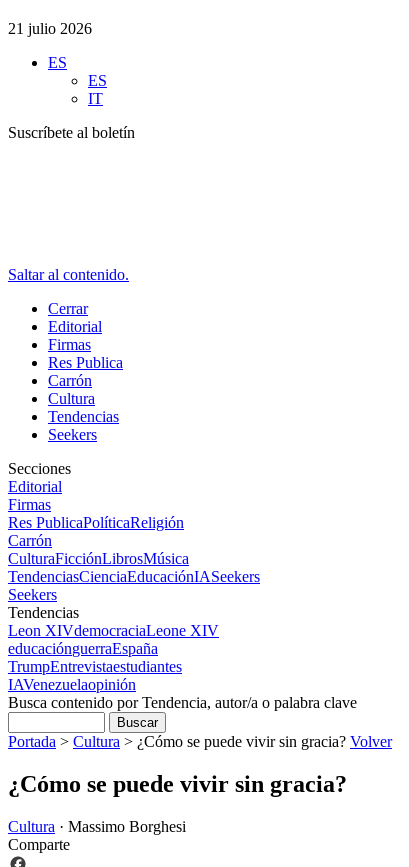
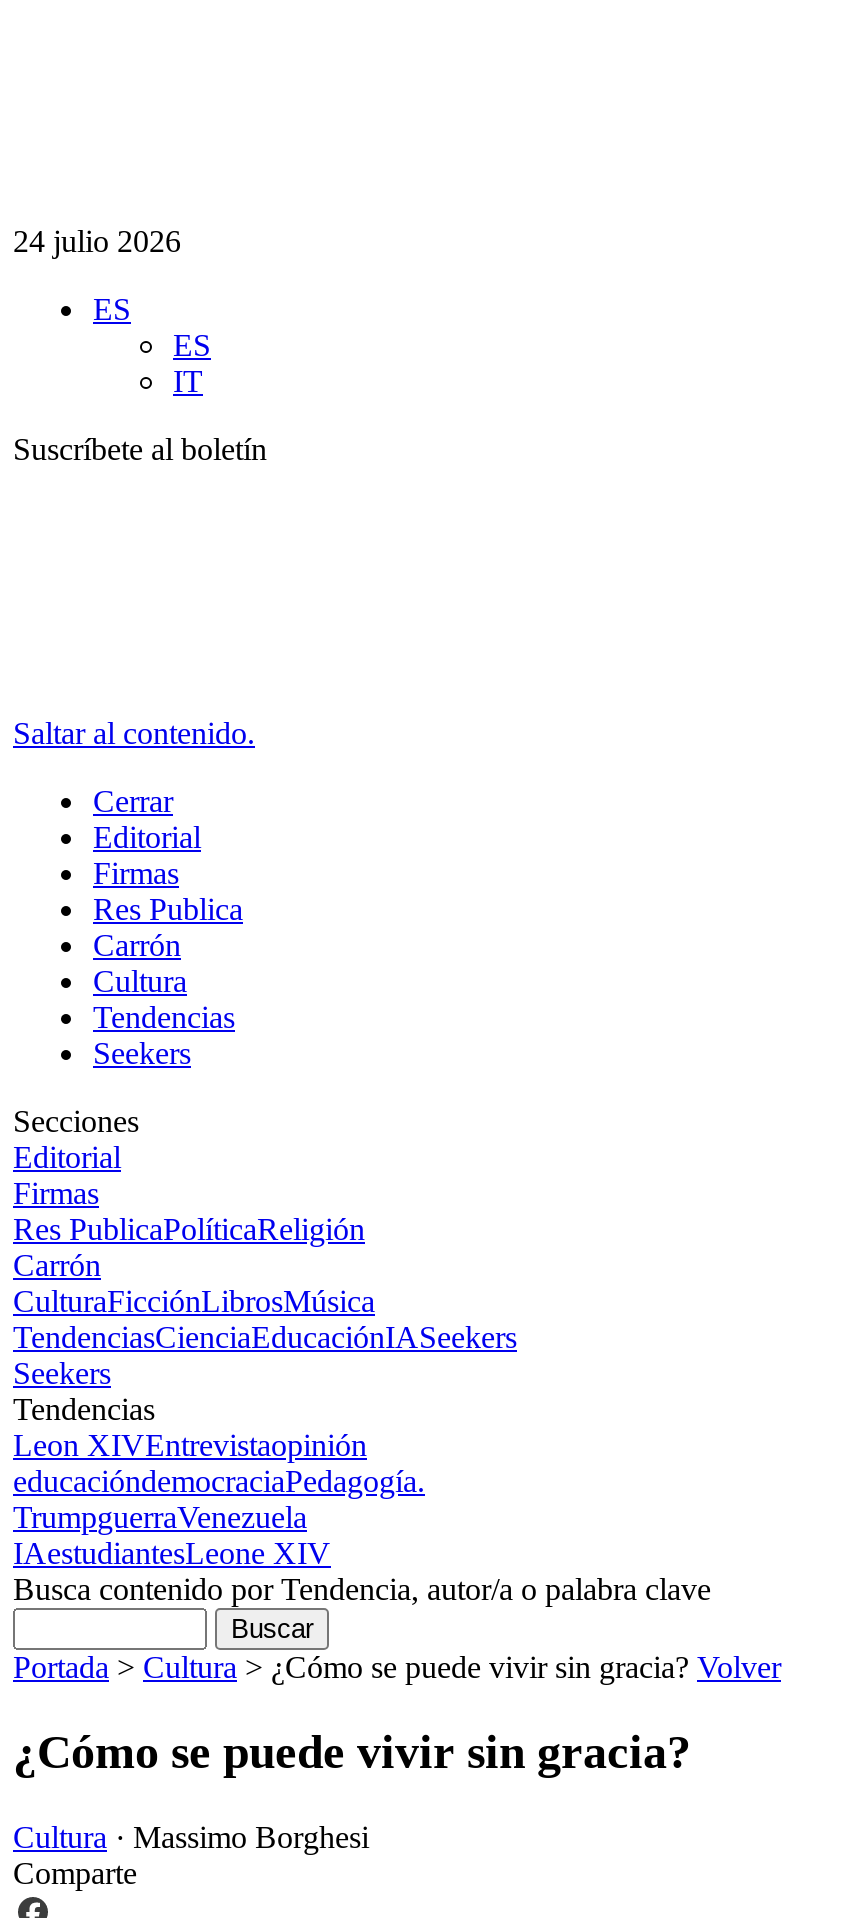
- 21 julio 2026
+ 24 julio 2026

- Leon XIVdemocraciaLeone XIV
- educaciónguerraEspaña
- TrumpEntrevistaestudiantes
- IAVenezuelaopinión
+ Leon XIVEntrevistaopinión
+ educacióndemocraciaPedagogía.
+ TrumpguerraVenezuela
+ IAestudiantesLeone XIV
